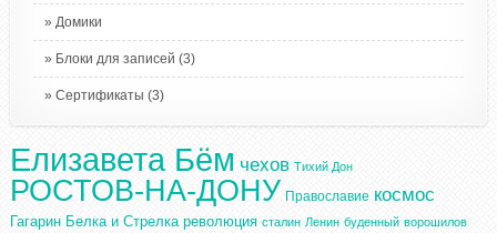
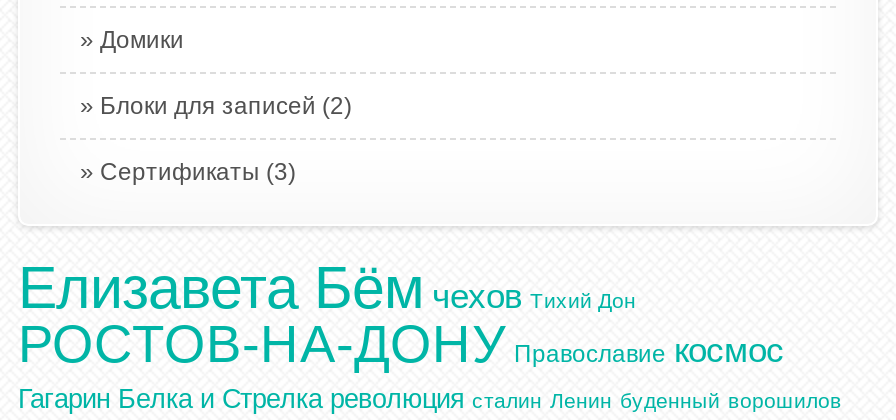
- Блоки для записей (3)
+ Блоки для записей (2)
